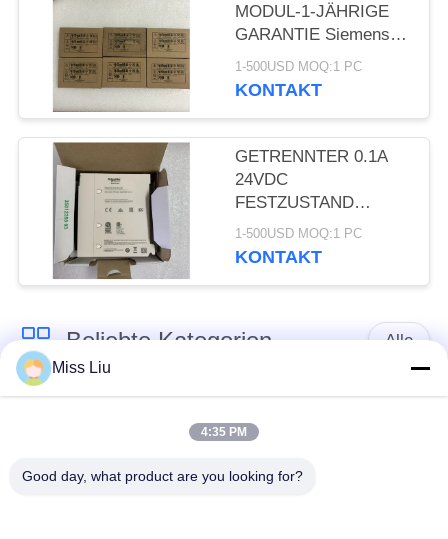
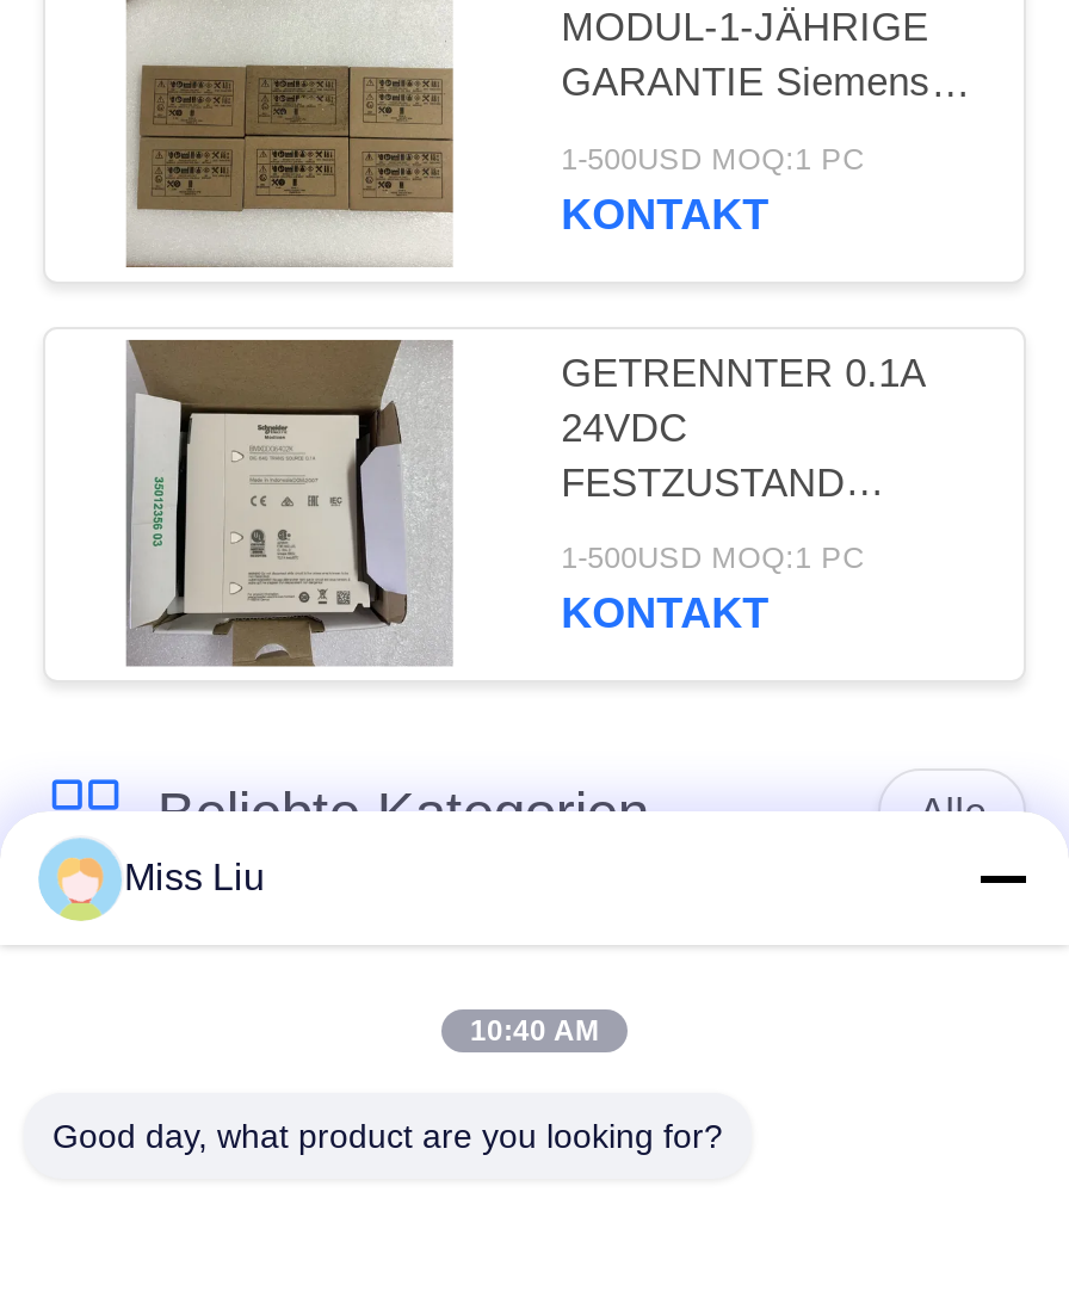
- 4:35 PM
+ 10:40 AM
